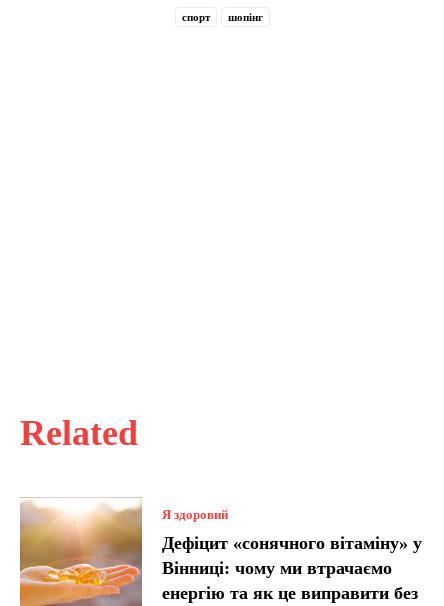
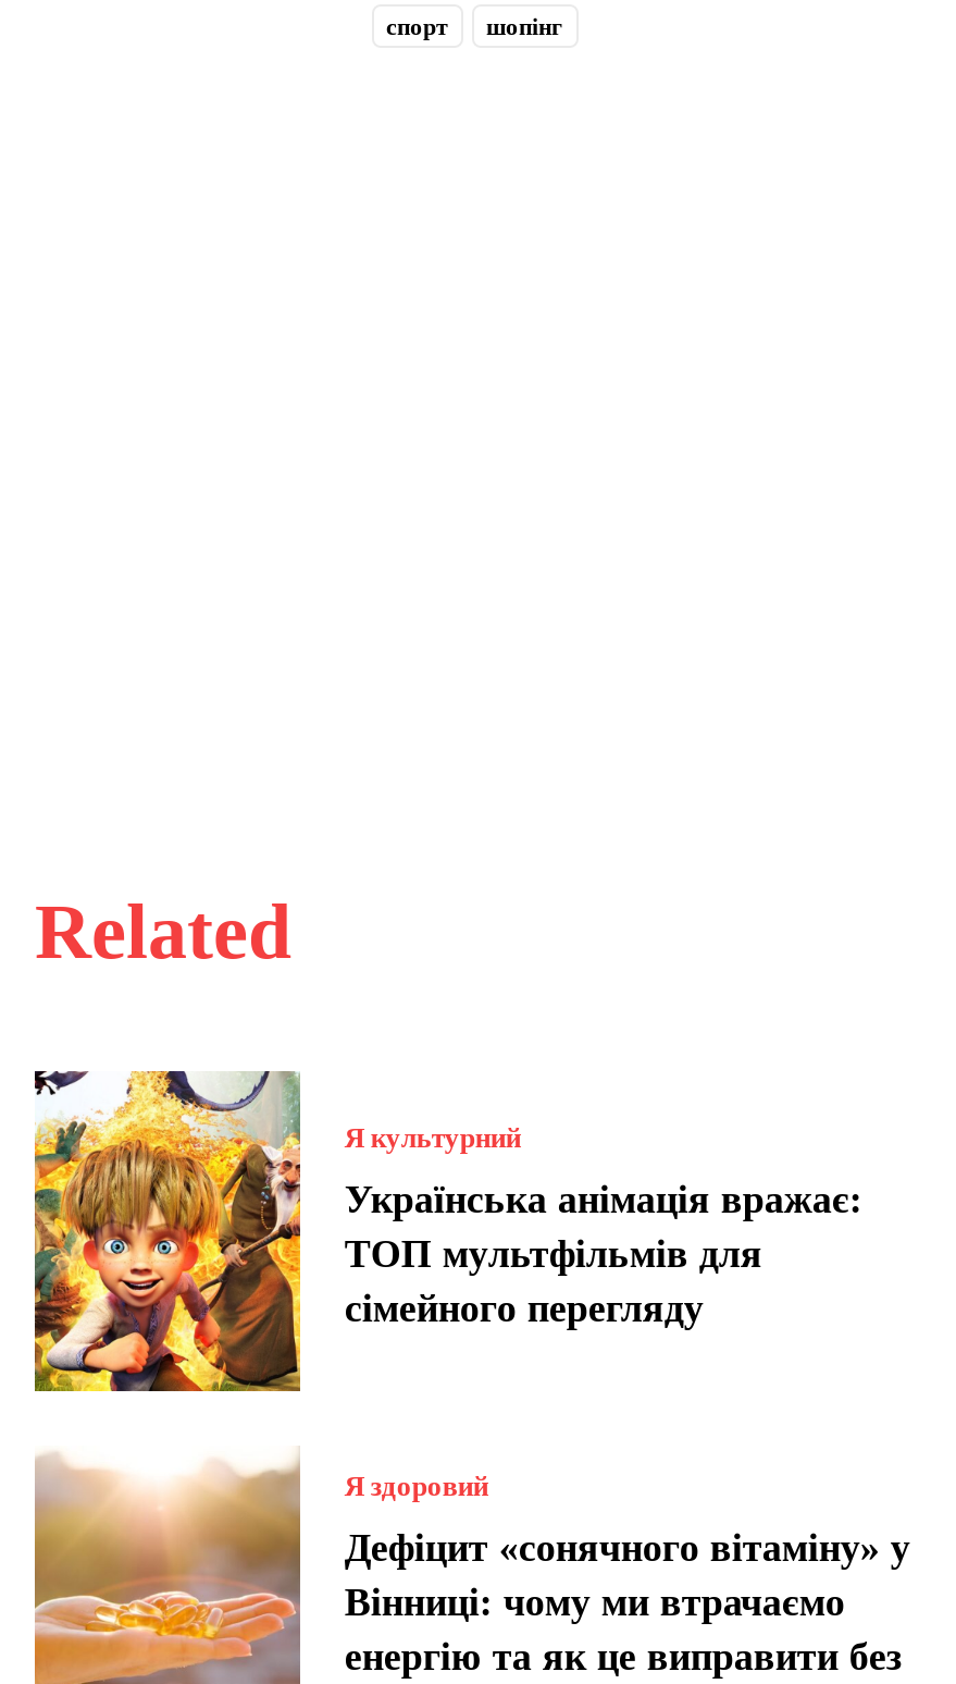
+ [image]
+ Я культурний
+ Українська анімація вражає:
+ ТОП мультфільмів для
+ сімейного перегляду
